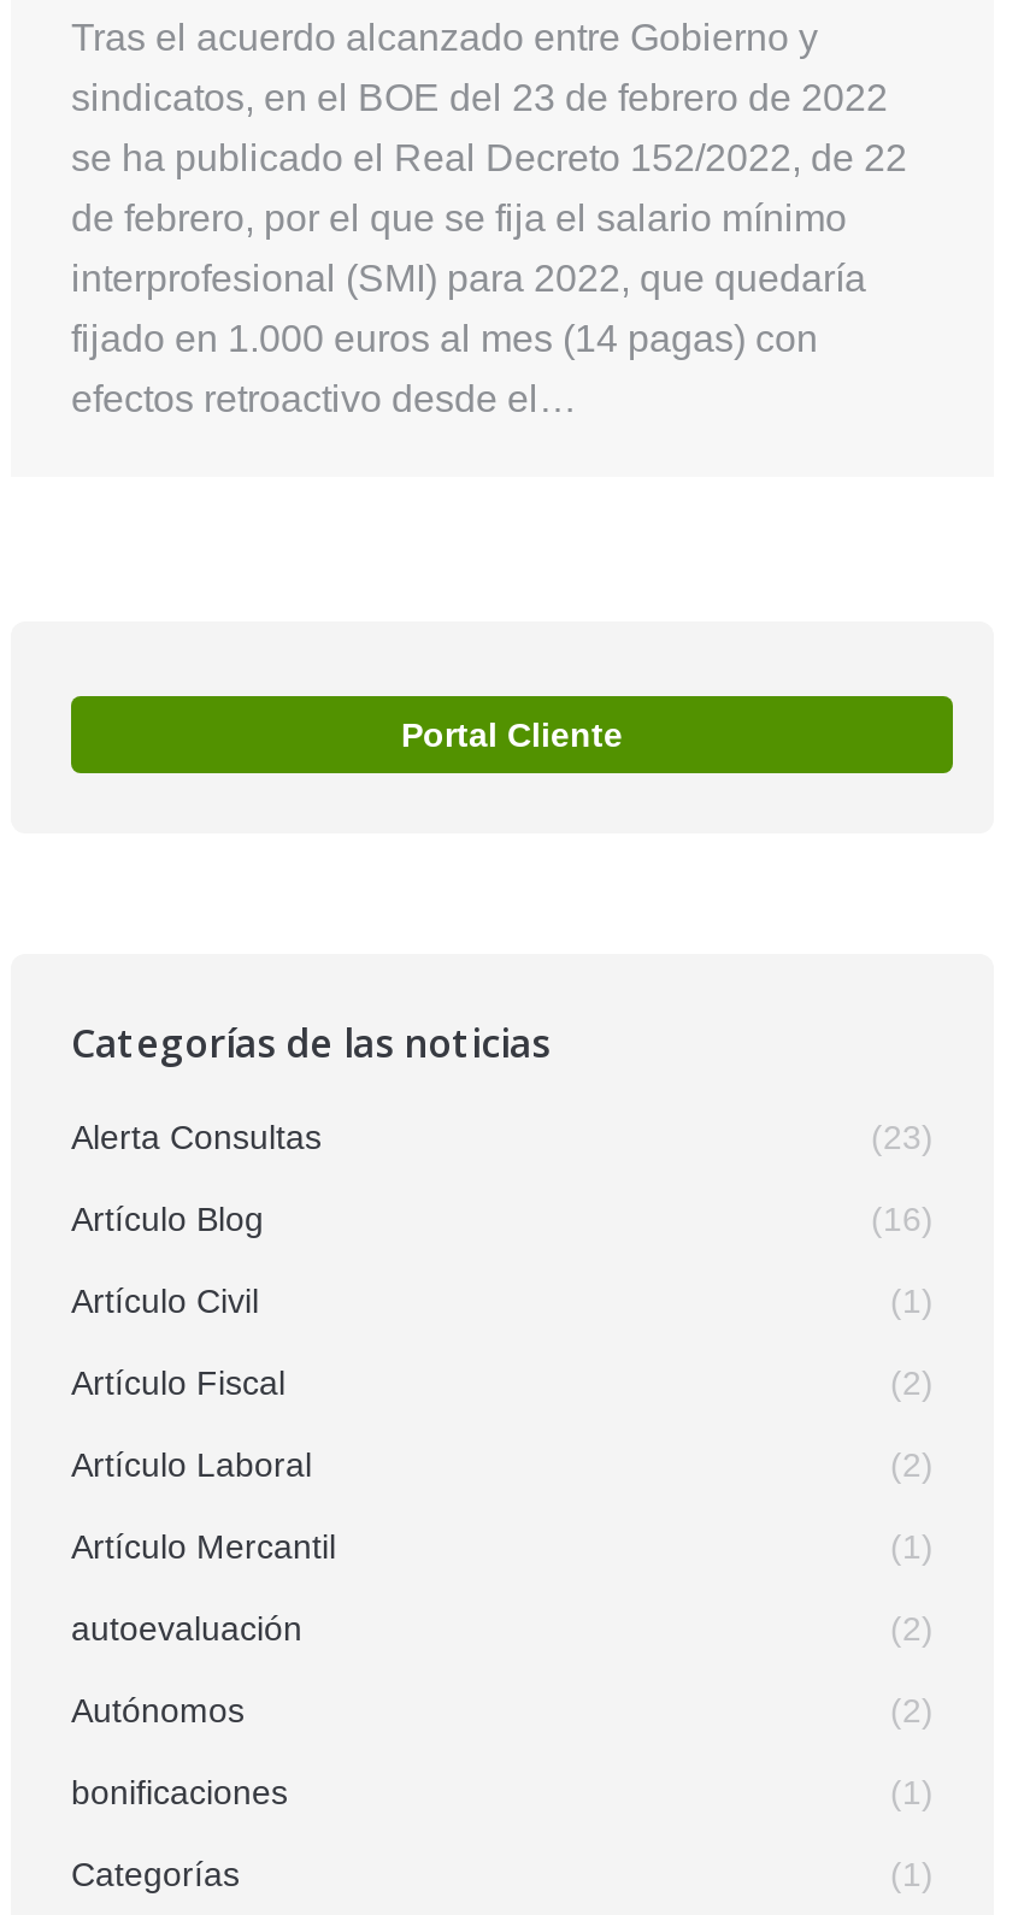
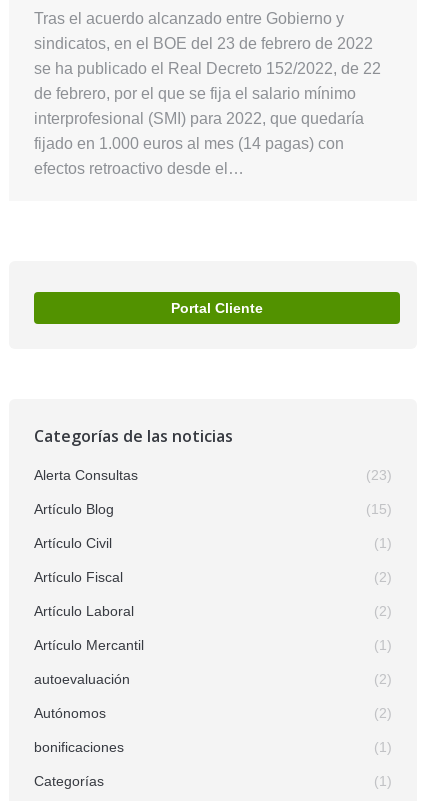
- (16)
+ (15)
